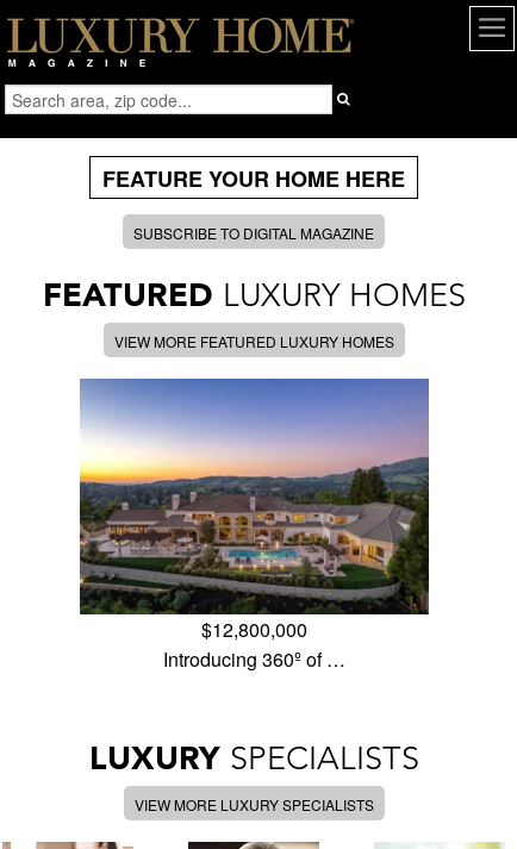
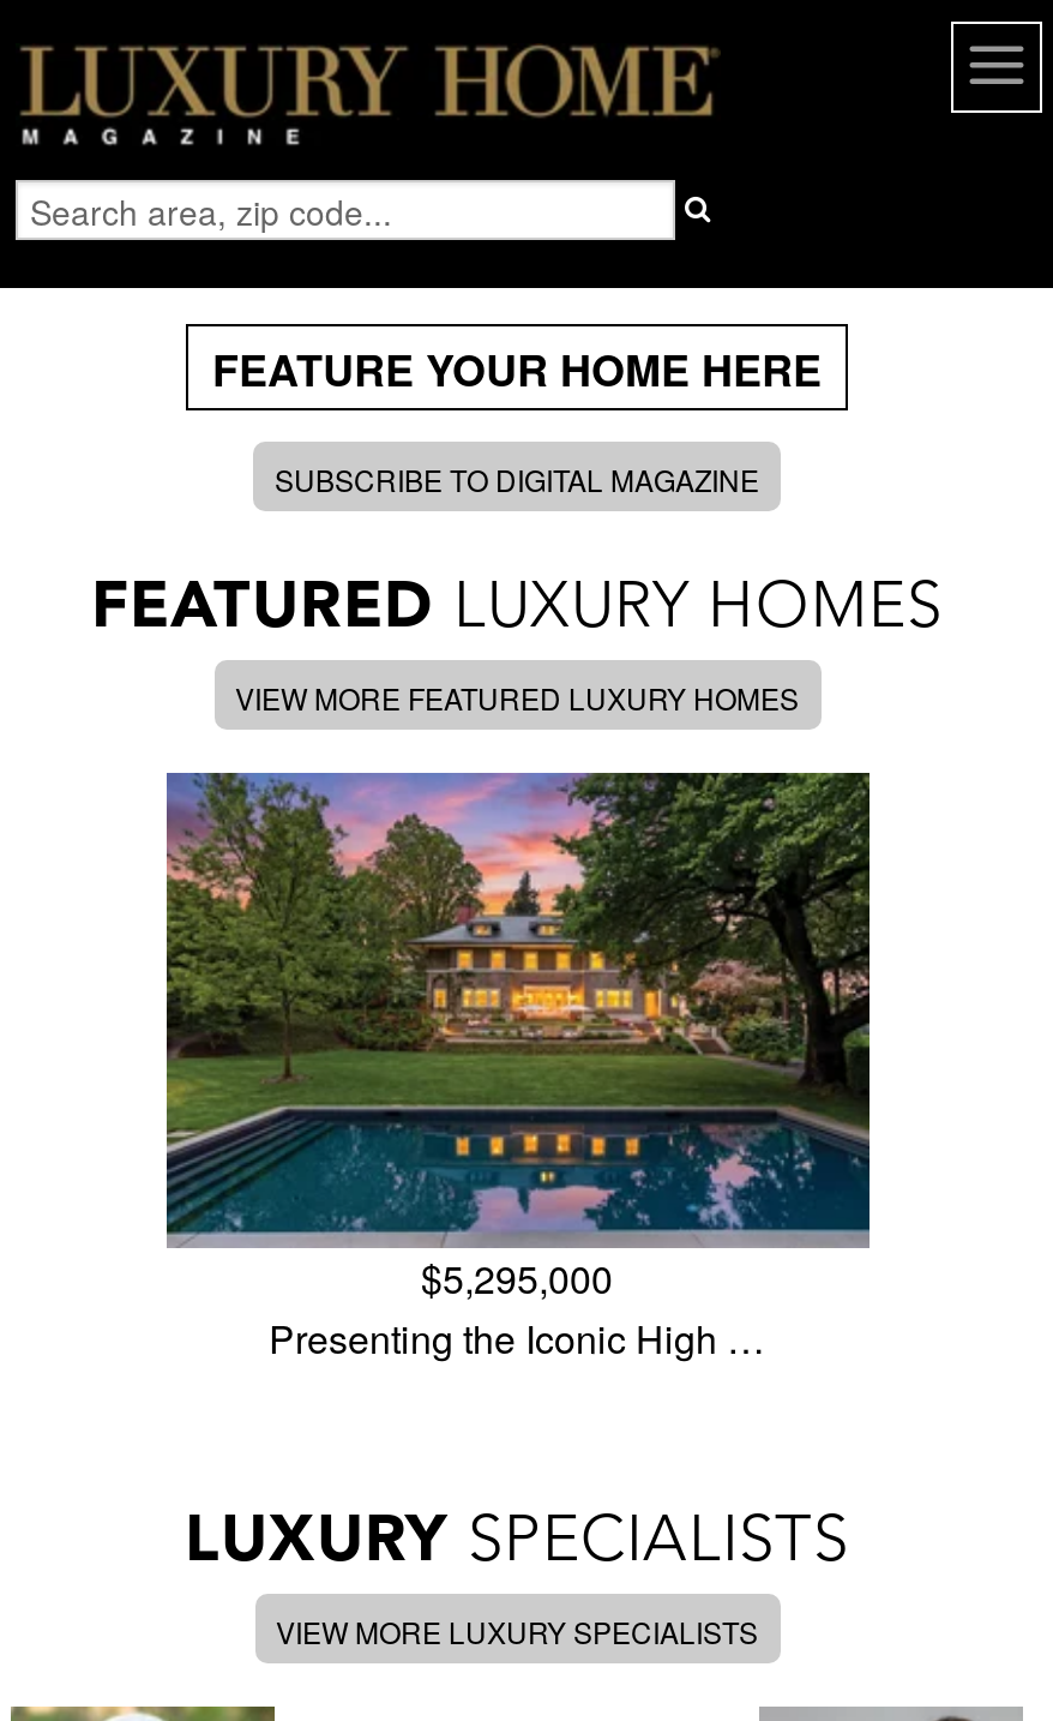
- [image]
- $12,800,000
- Introducing 360º of …
+ [image]
+ $5,295,000
+ Presenting the Iconic High …
